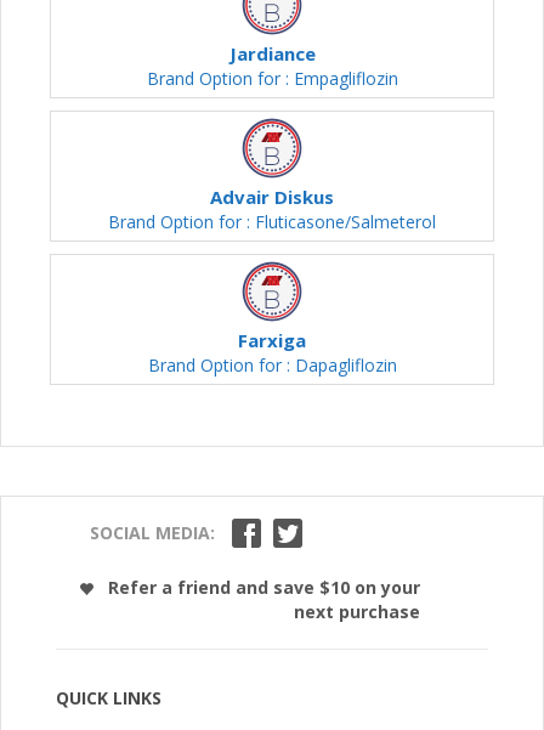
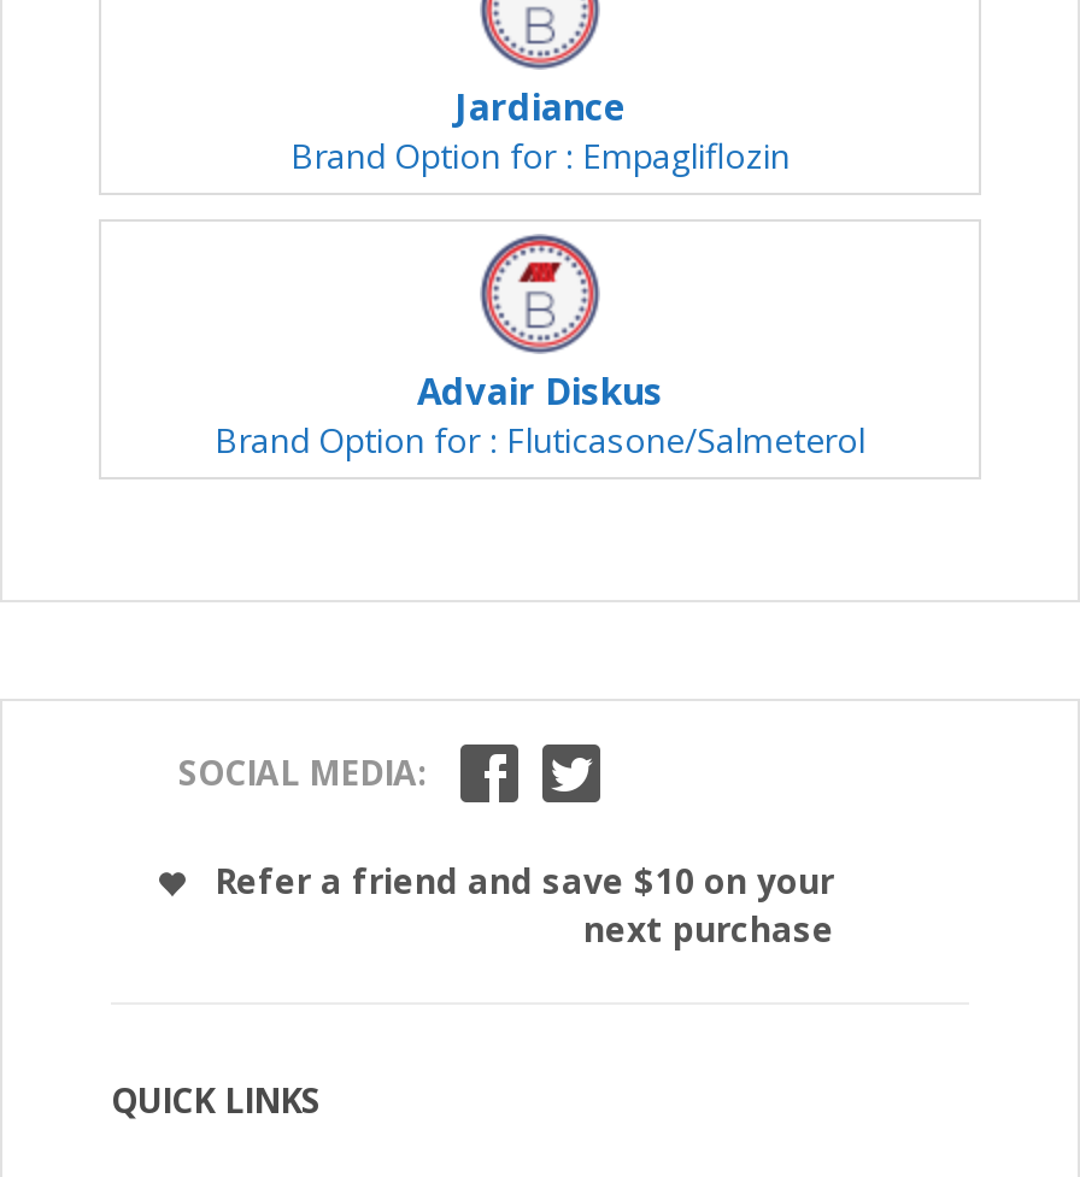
- Farxiga
- Brand Option for : Dapagliflozin
